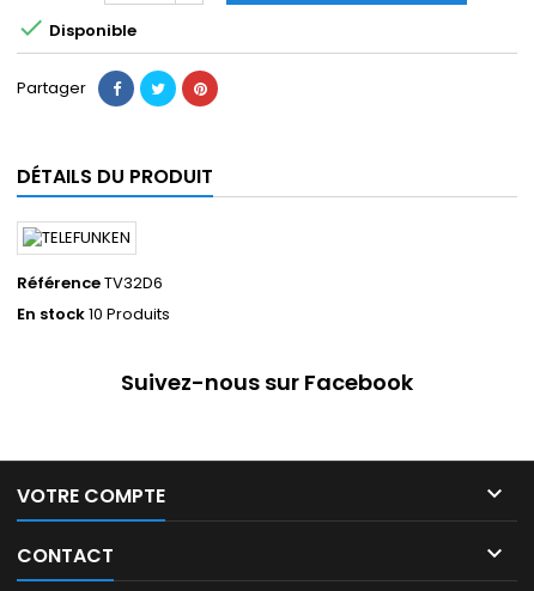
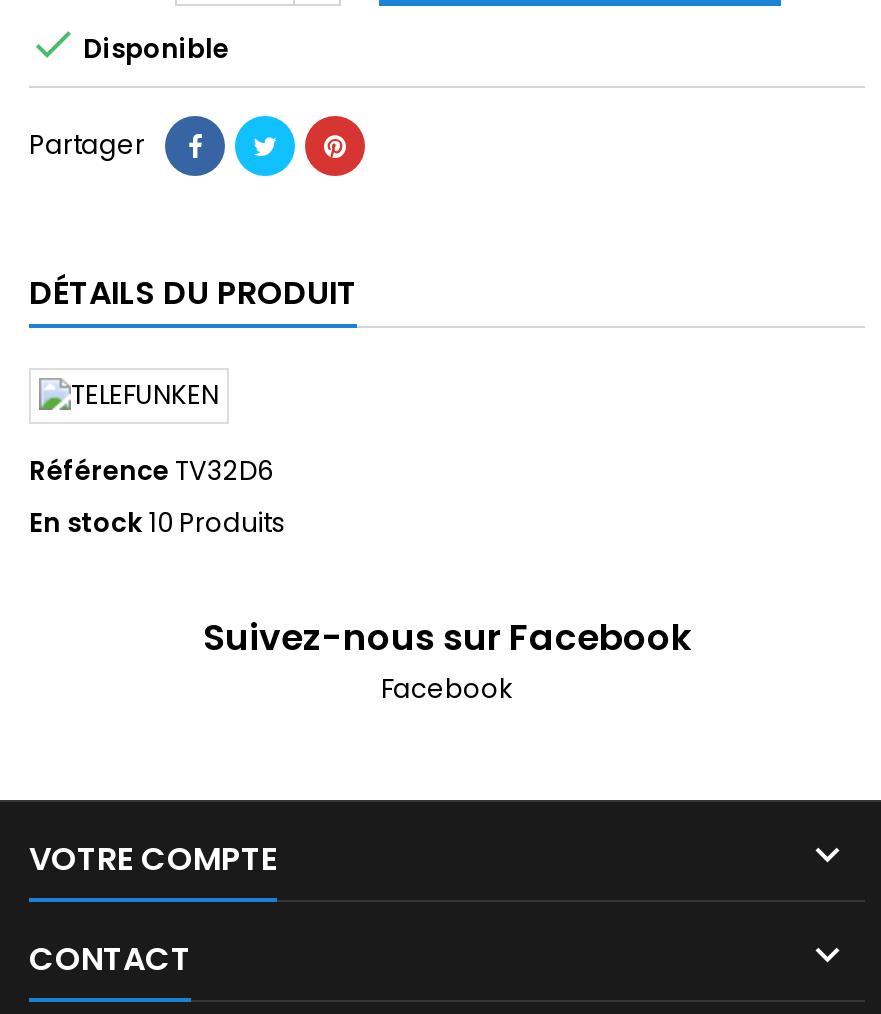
+ Facebook
